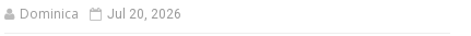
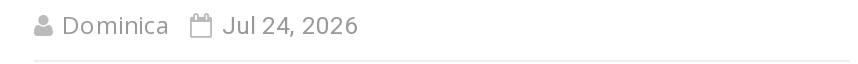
- Dominica Jul 20, 2026
+ Dominica Jul 24, 2026
